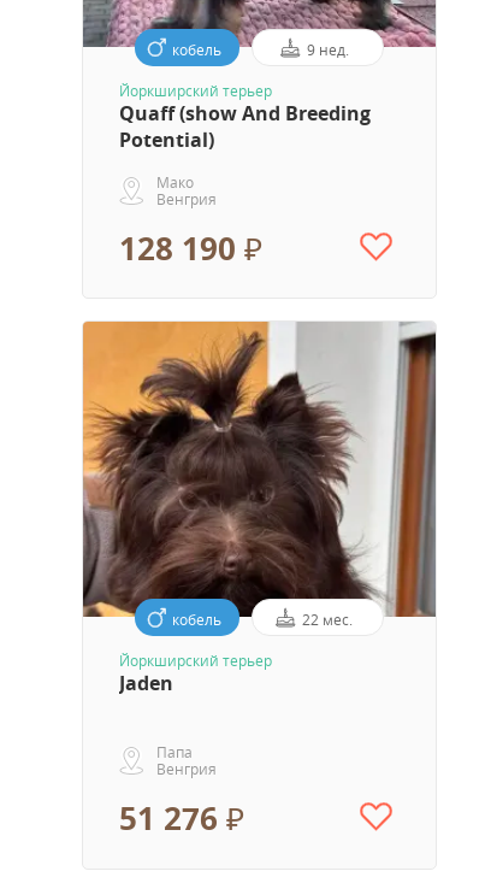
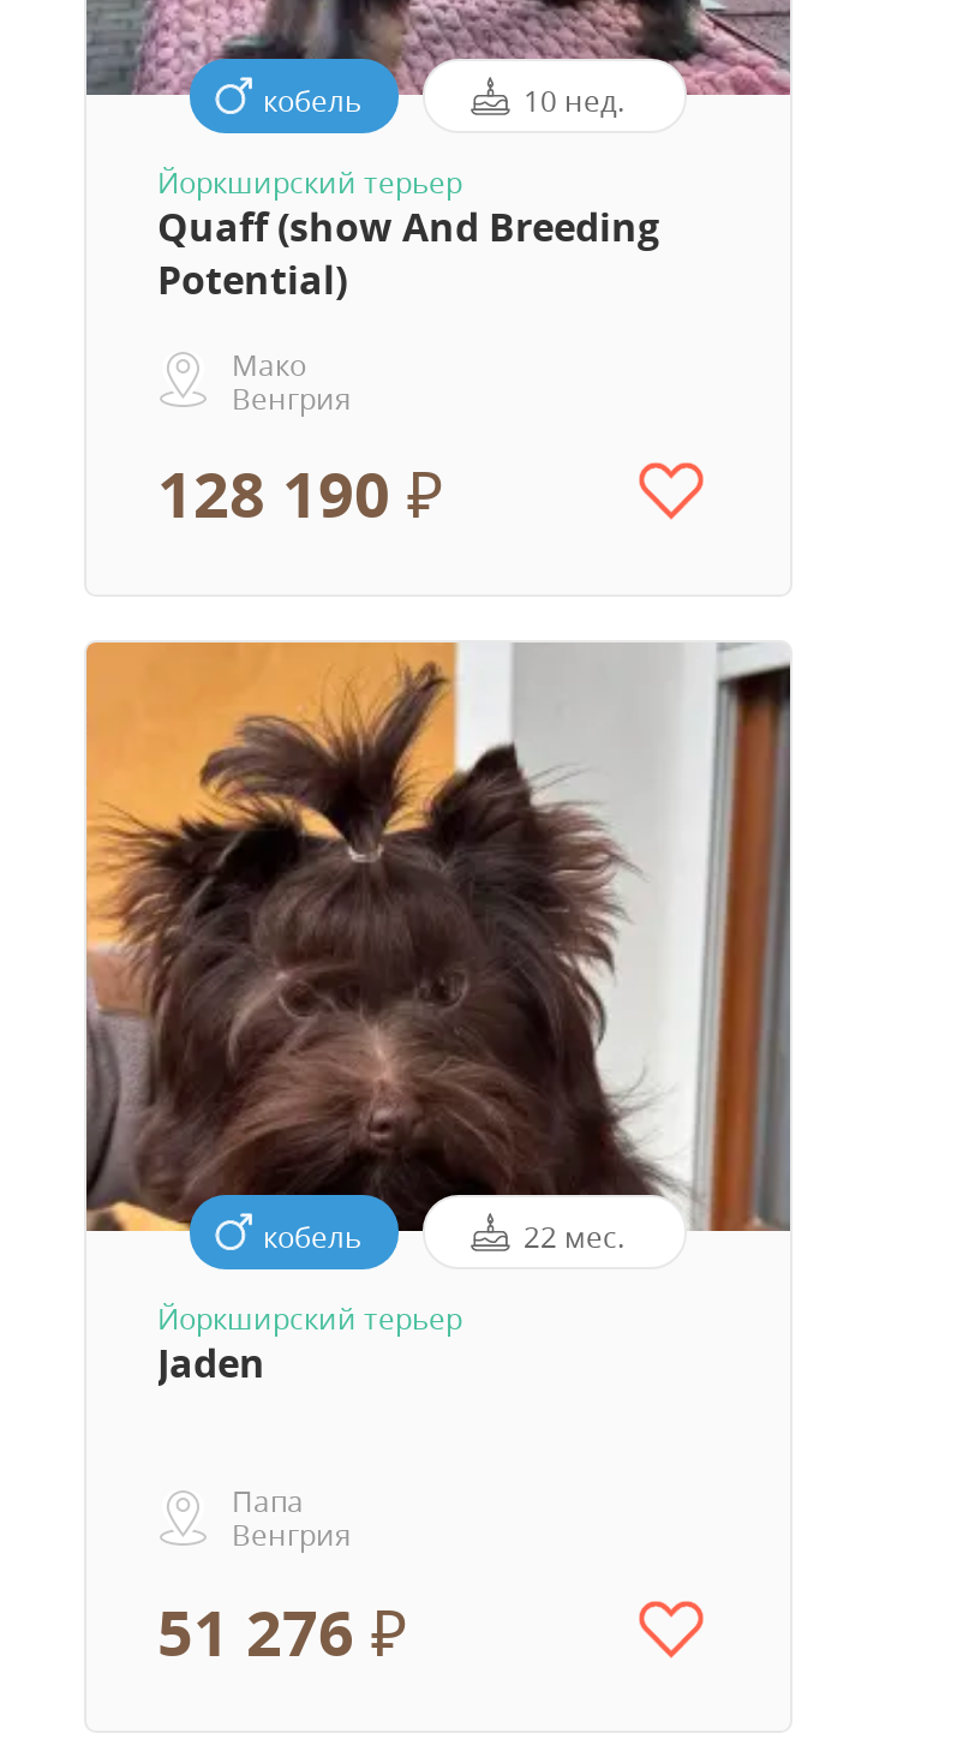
- 9 нед.
+ 10 нед.
